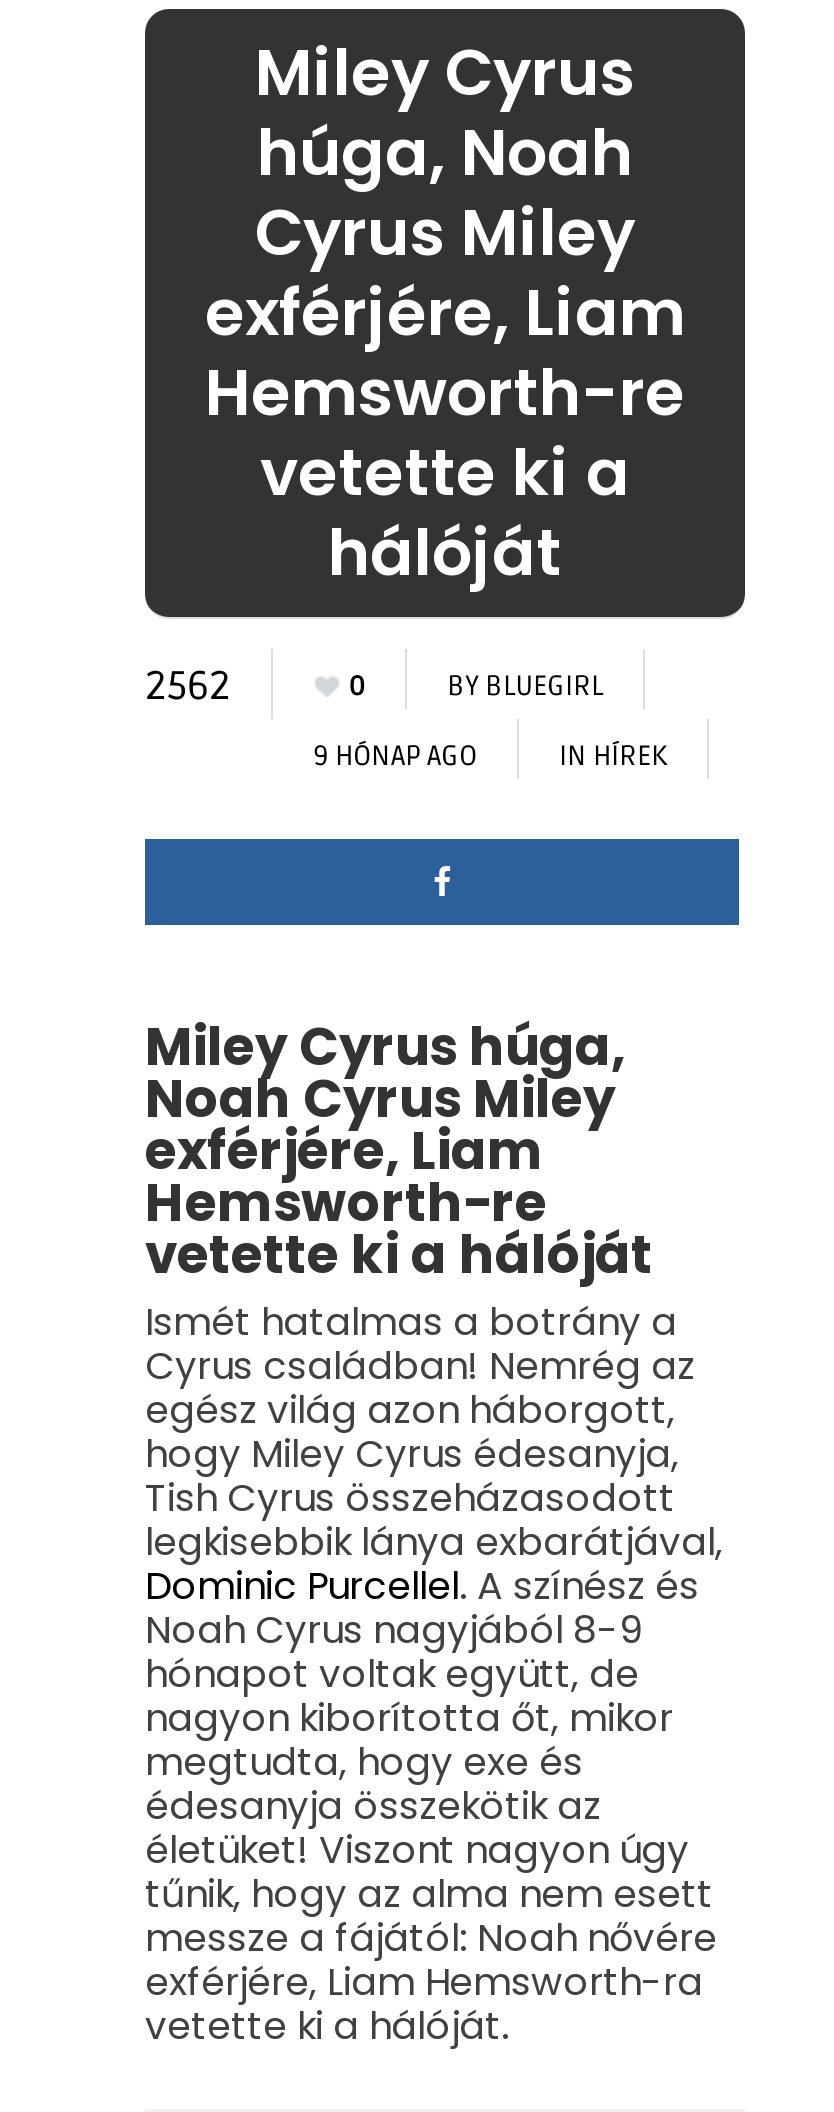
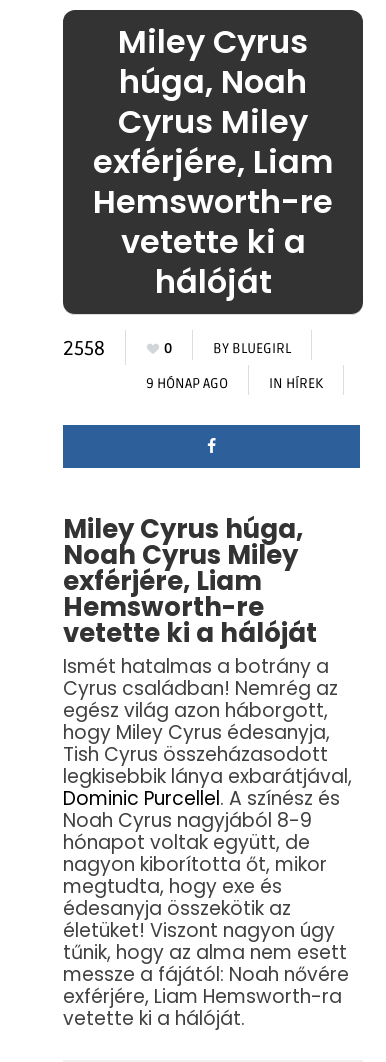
- 2562
+ 2558
